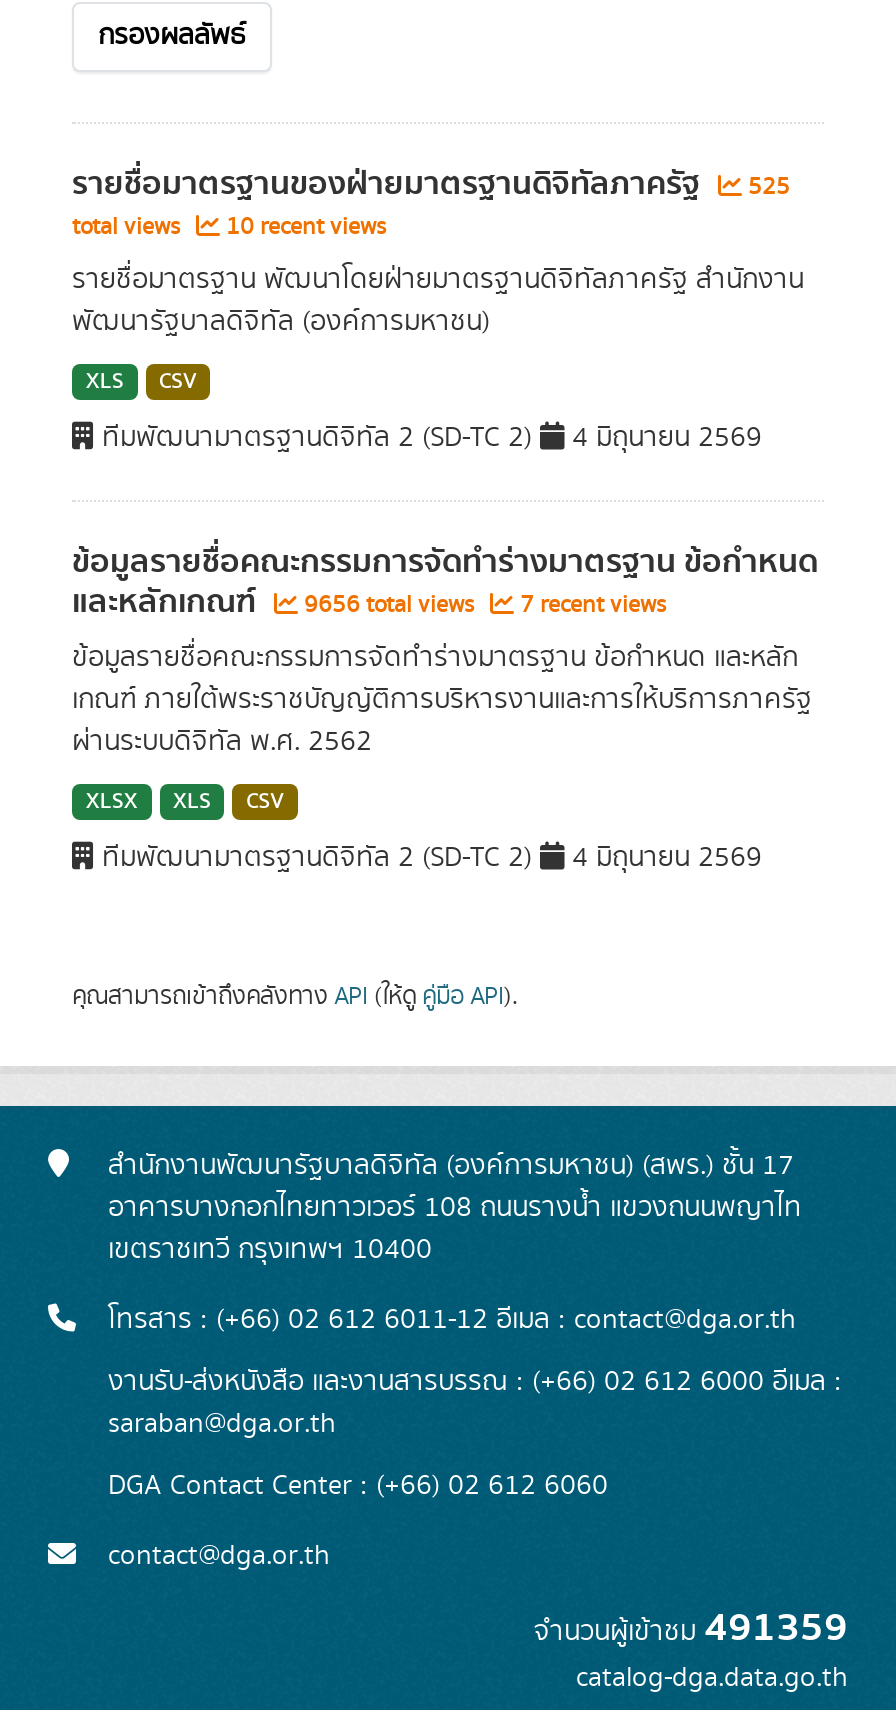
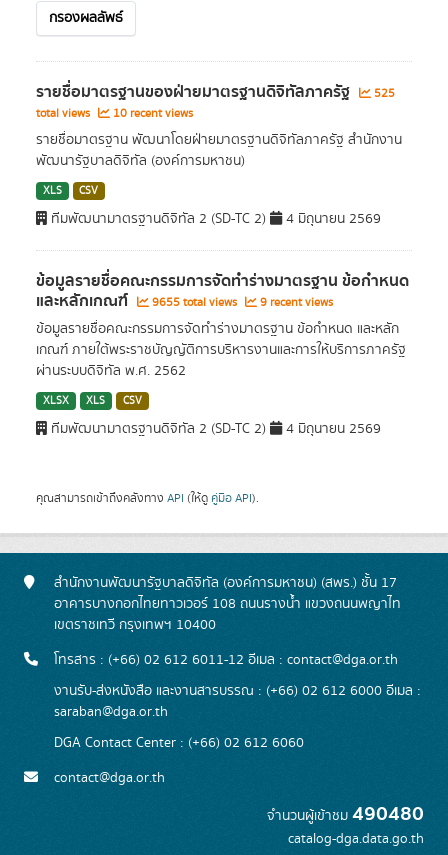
- 9656 total views
+ 9655 total views

- 7 recent views
+ 9 recent views

- จำนวนผู้เข้าชม491359
+ จำนวนผู้เข้าชม490480
